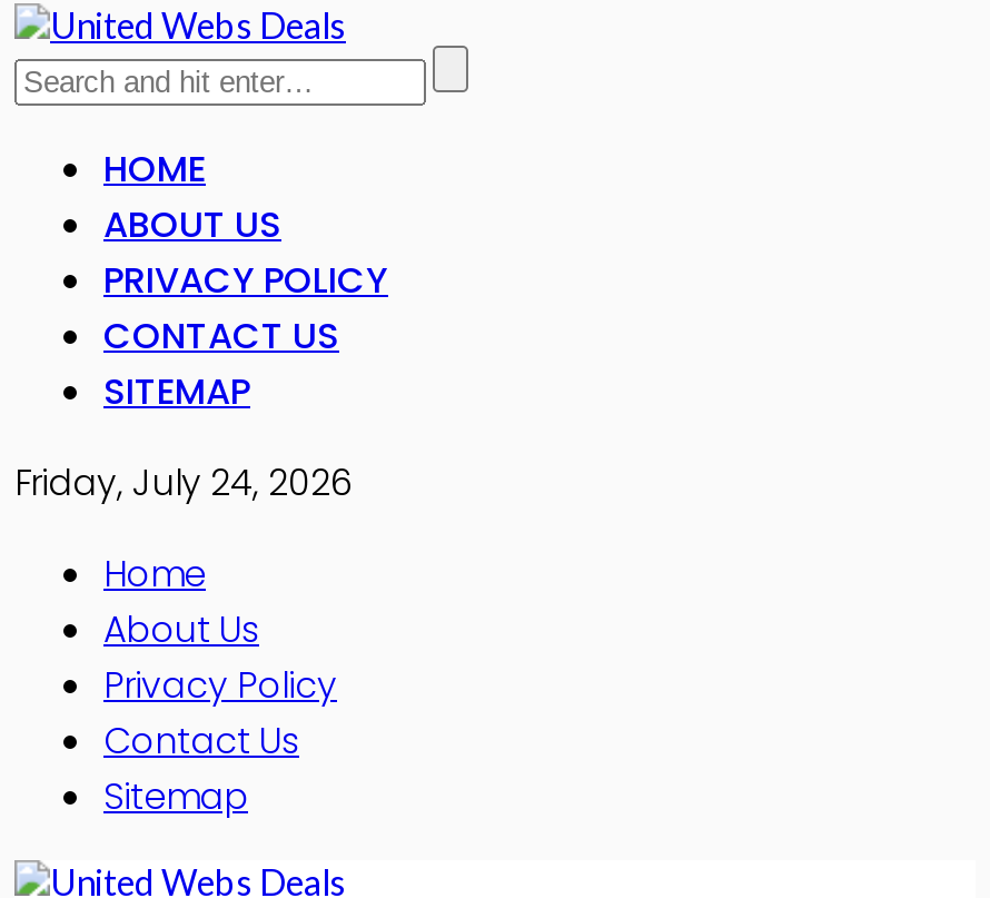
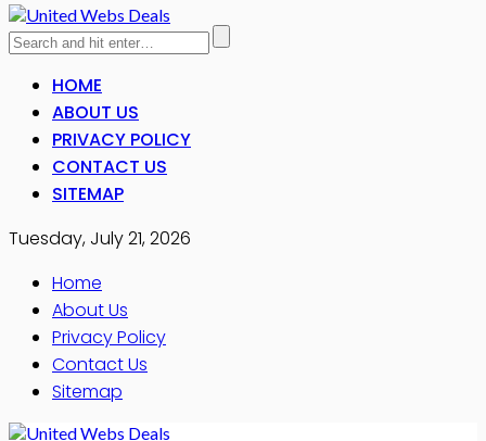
- Friday, July 24, 2026
+ Tuesday, July 21, 2026
